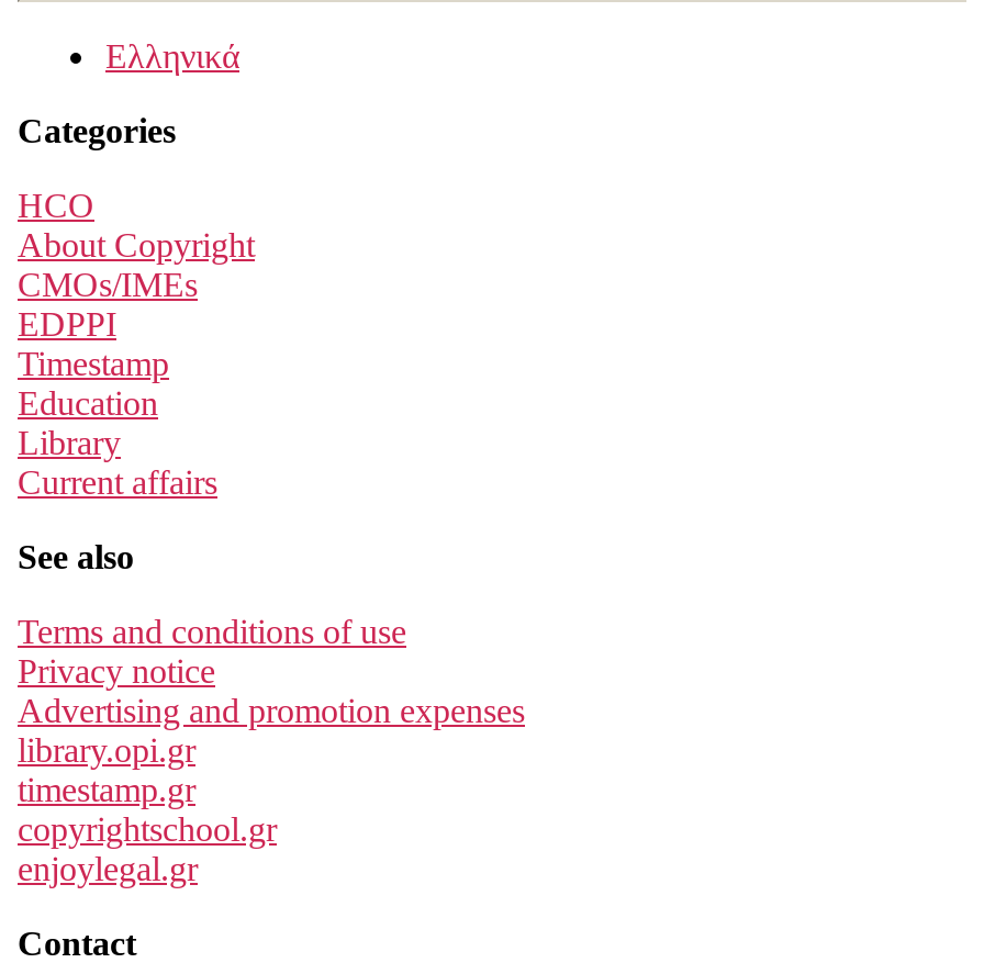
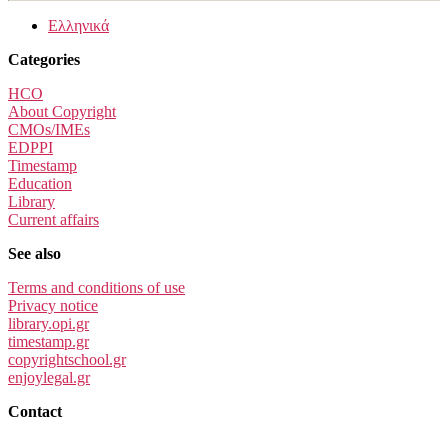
- Advertising and promotion expenses
